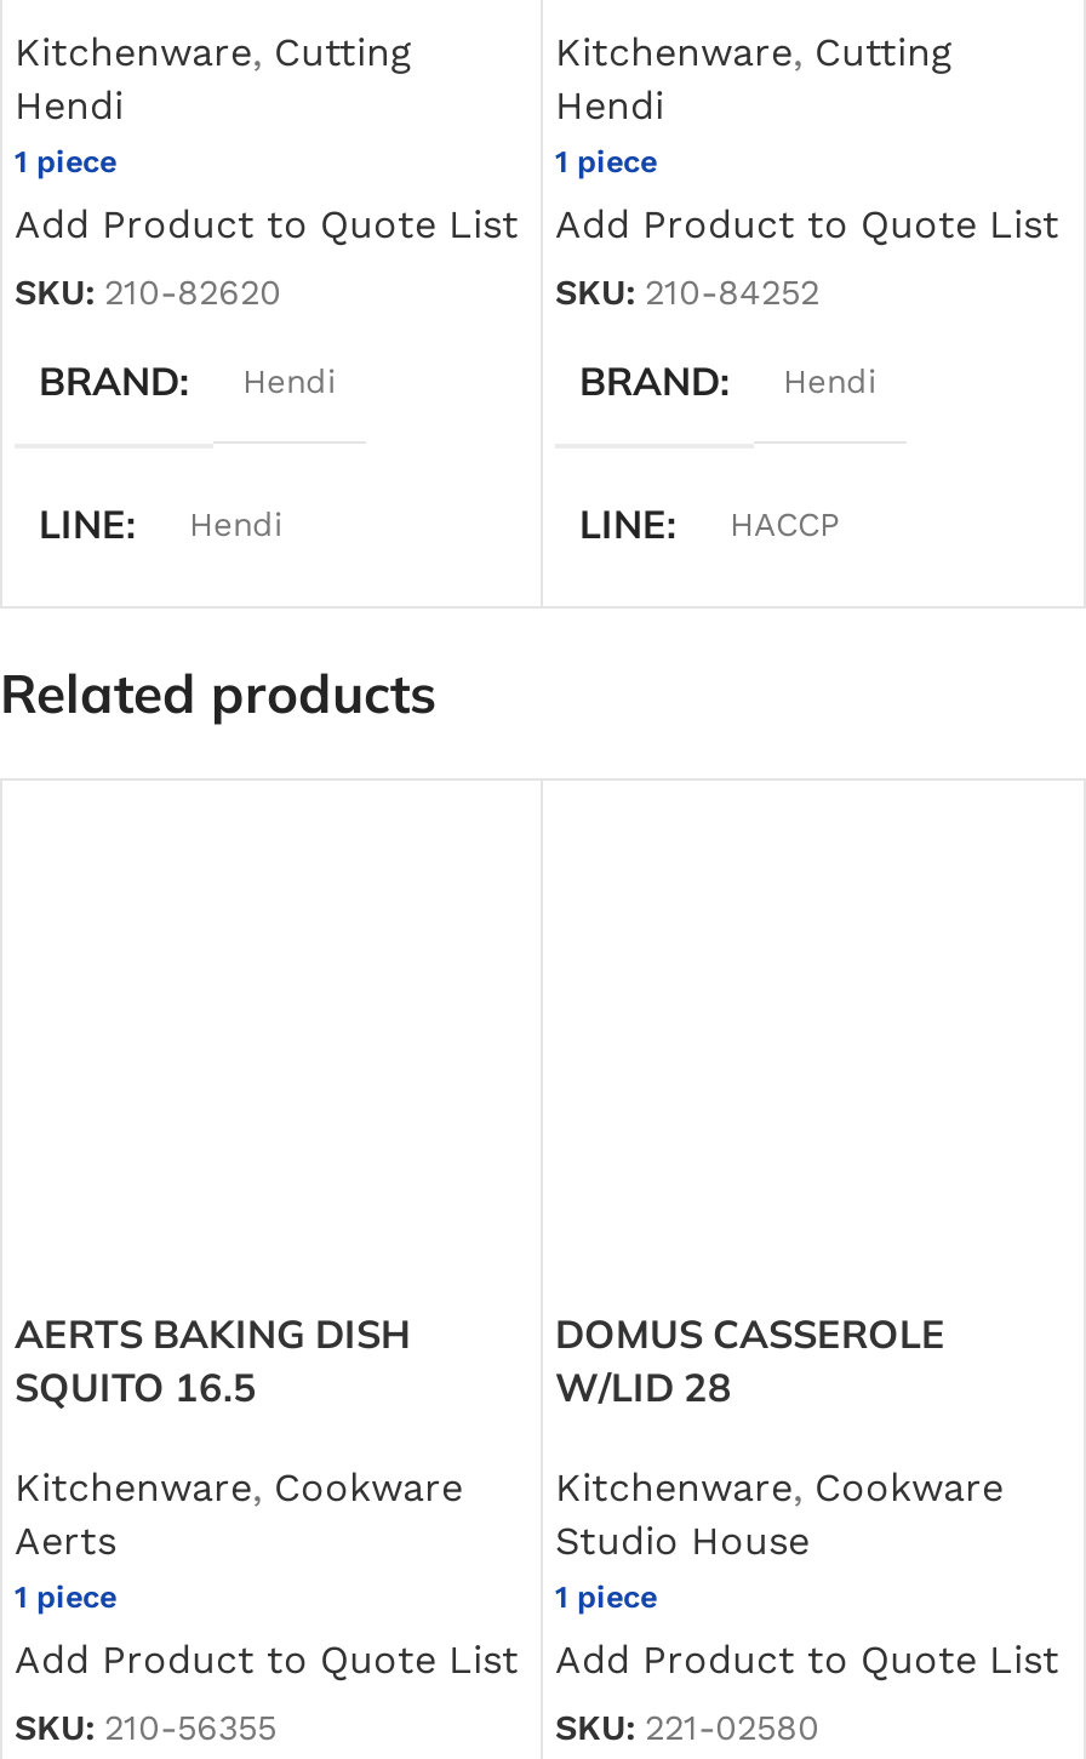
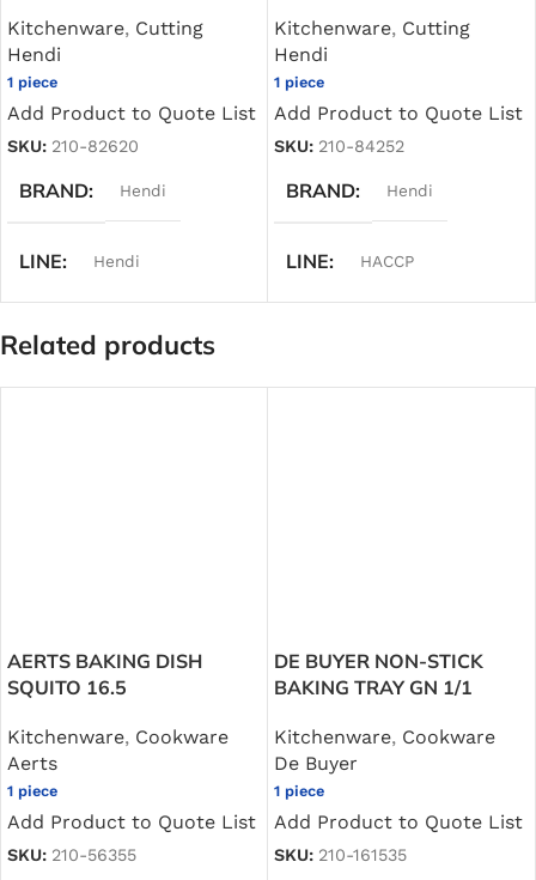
- DOMUS CASSEROLE
- W/LID 28
+ DE BUYER NON-STICK
+ BAKING TRAY GN 1/1

- Studio House
+ De Buyer

- SKU: 221-02580
+ SKU: 210-161535
